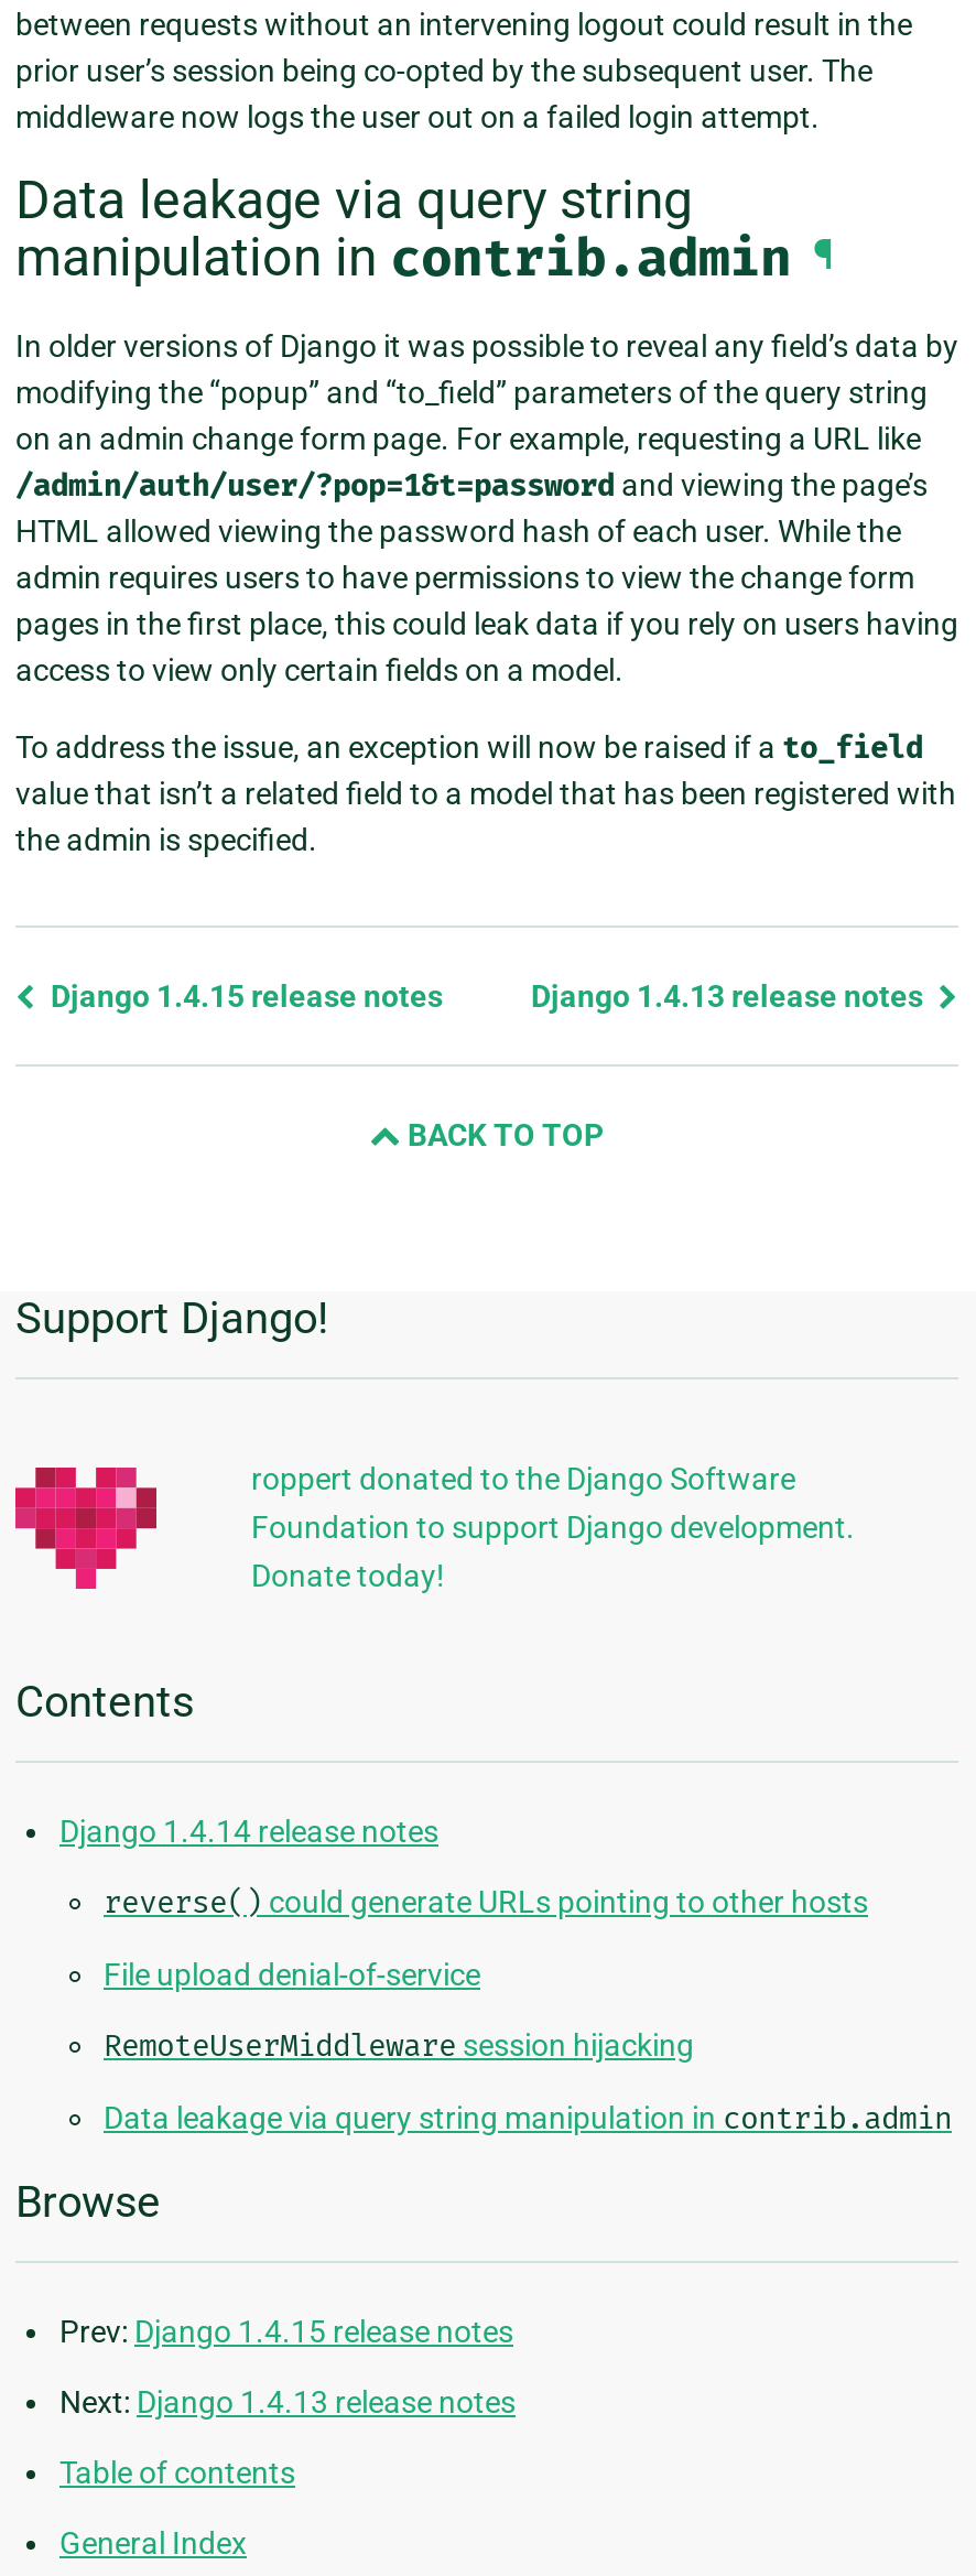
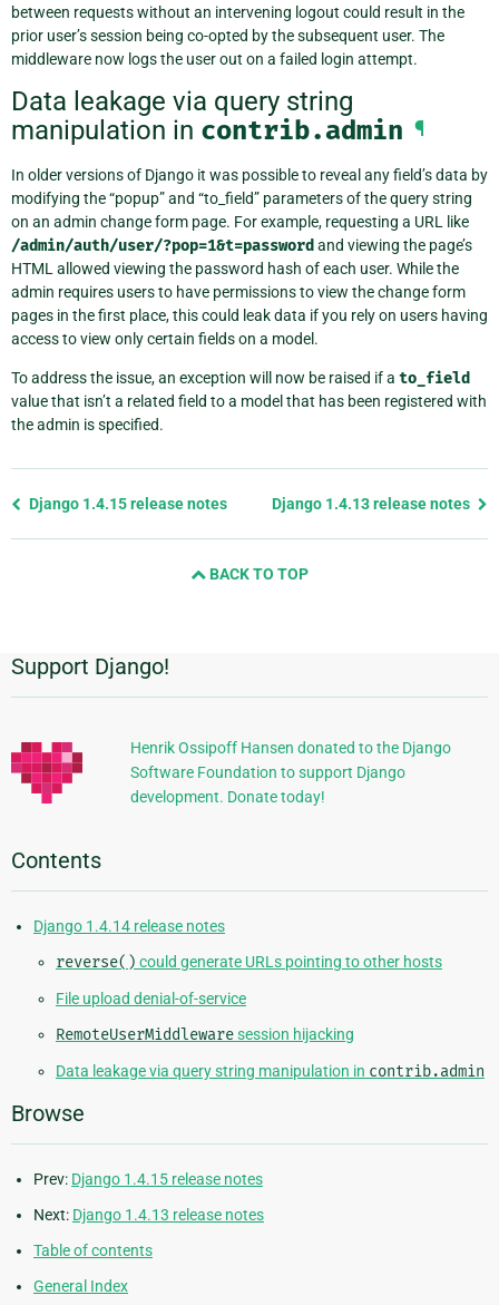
- roppert donated to the Django Software
- Foundation to support Django development.
- Donate today!
+ Henrik Ossipoff Hansen donated to the Django
+ Software Foundation to support Django
+ development. Donate today!
